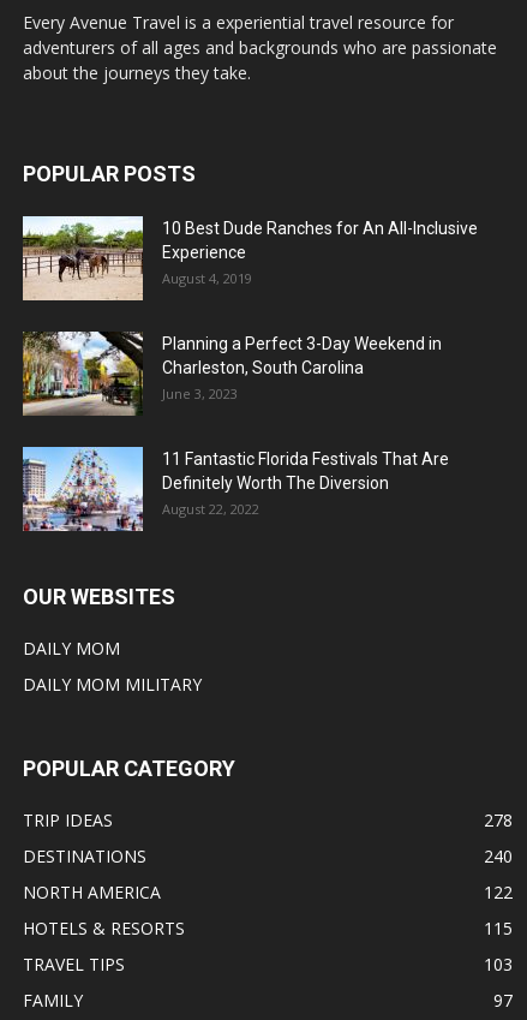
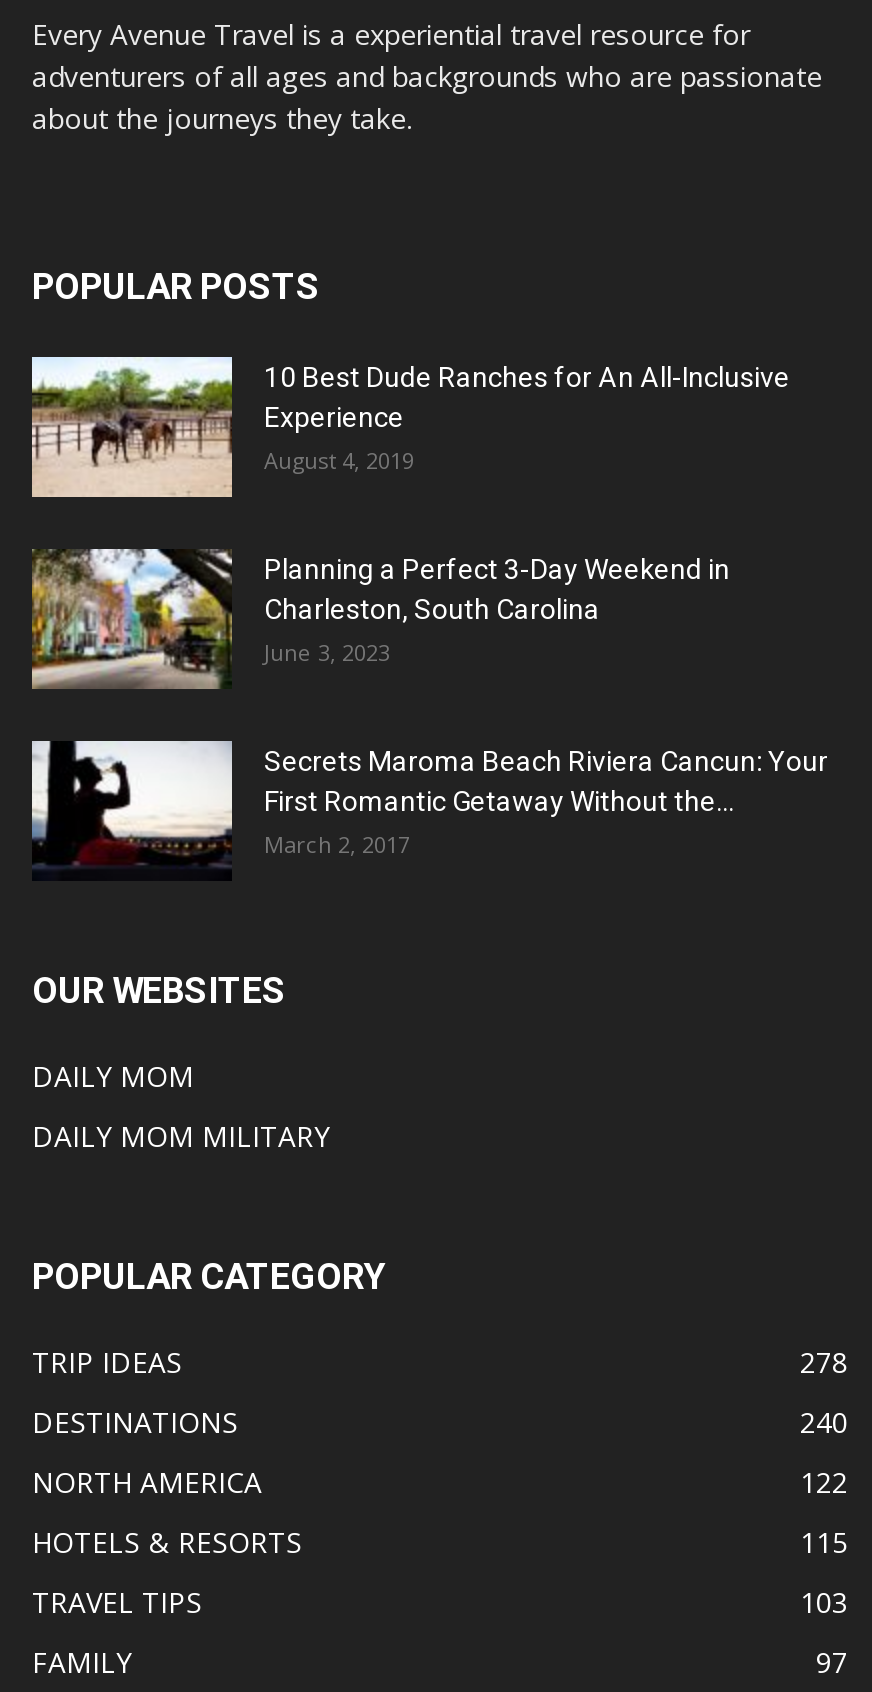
- [image]
- 11 Fantastic Florida Festivals That Are
- Definitely Worth The Diversion
- August 22, 2022
+ [image]
+ Secrets Maroma Beach Riviera Cancun: Your
+ First Romantic Getaway Without the...
+ March 2, 2017
